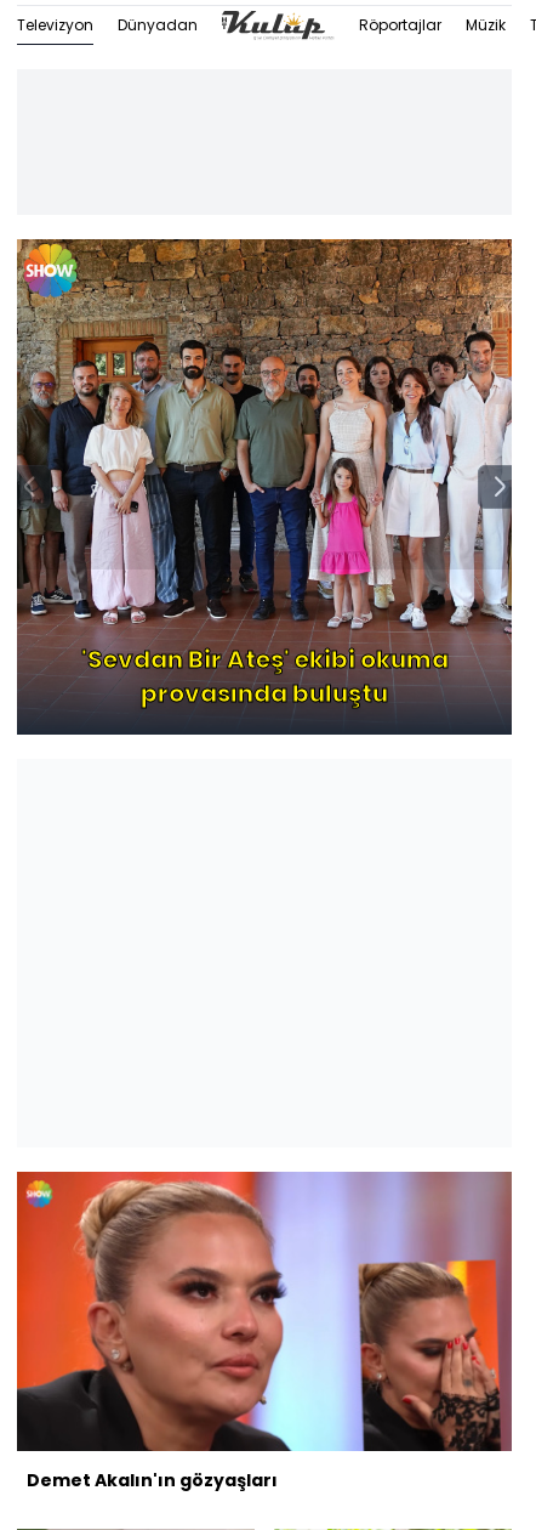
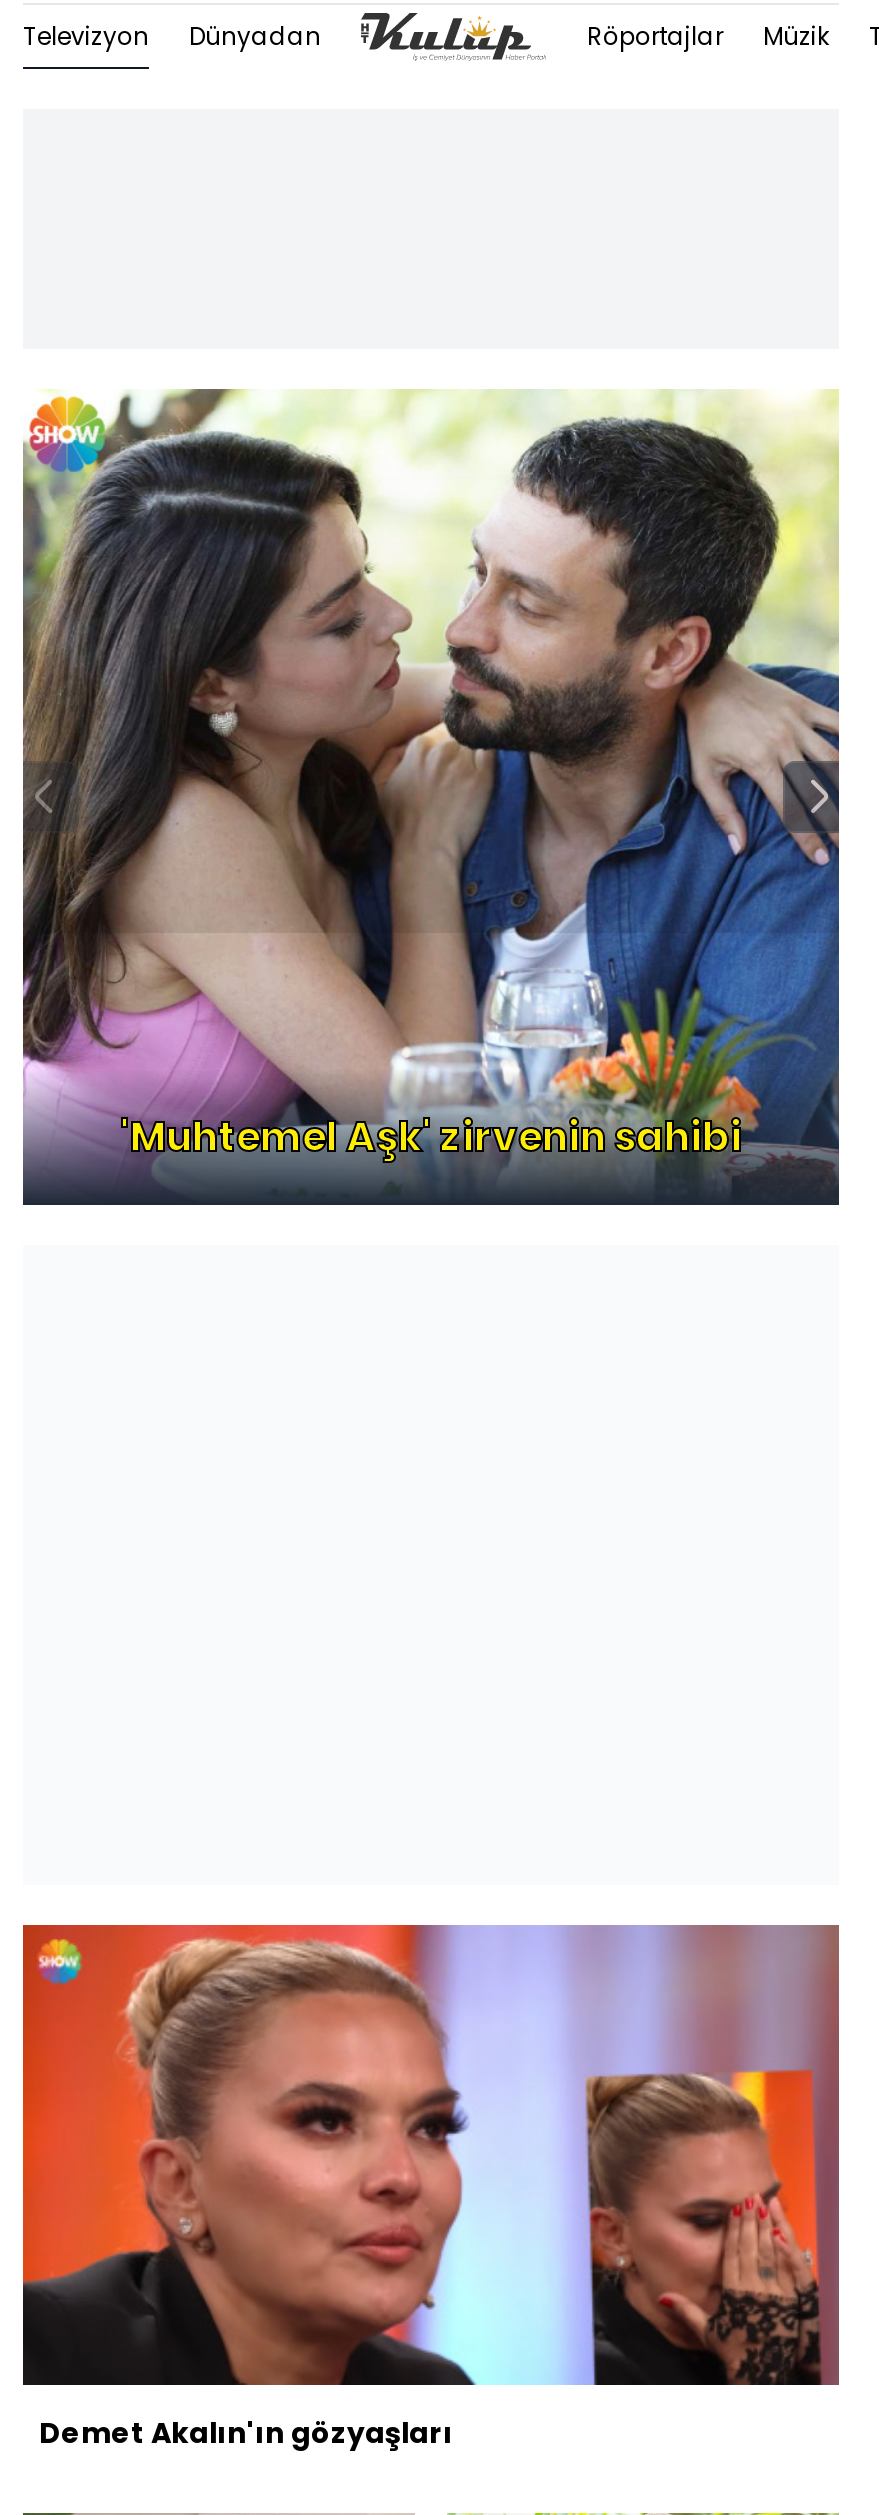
- [image]
- 'Sevdan Bir Ateş' ekibi okuma
- provasında buluştu
+ [image]
+ 'Muhtemel Aşk' zirvenin sahibi
